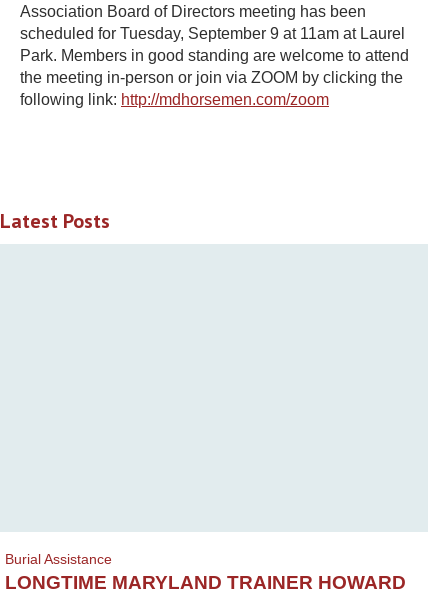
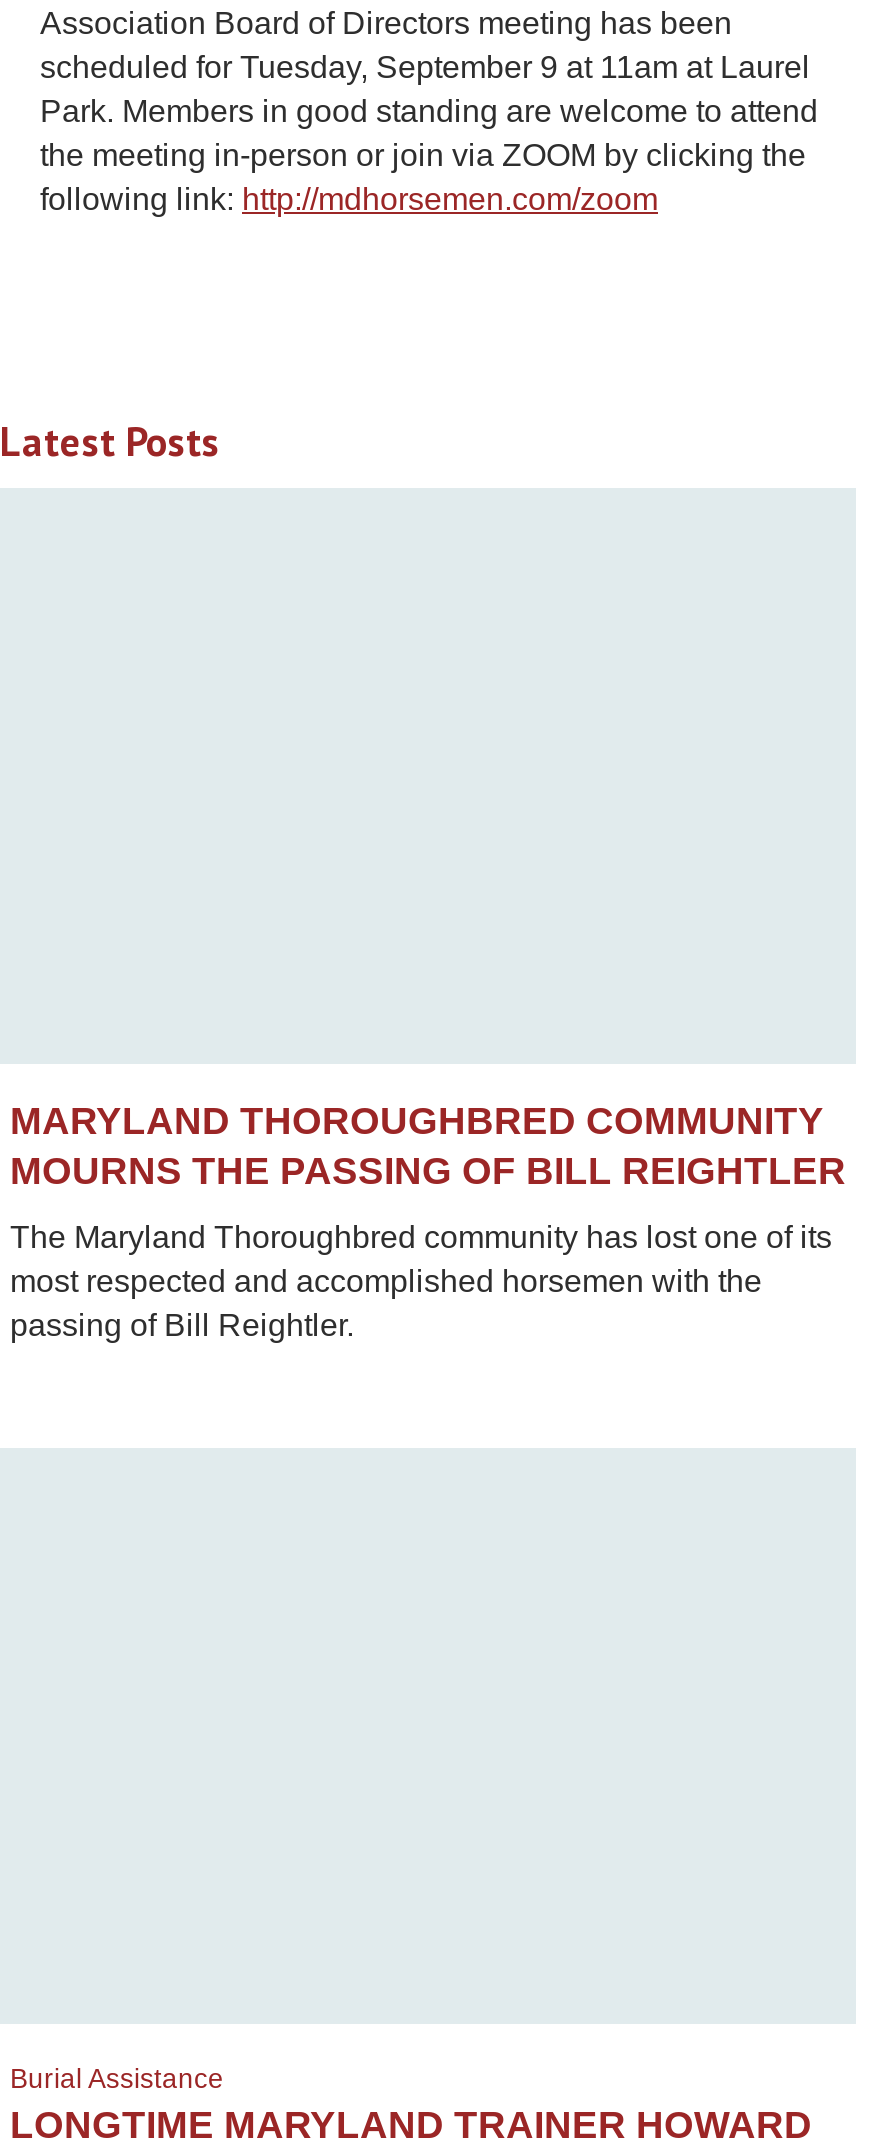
+ MARYLAND THOROUGHBRED COMMUNITY
+ MOURNS THE PASSING OF BILL REIGHTLER
+ The Maryland Thoroughbred community has lost one of its
+ most respected and accomplished horsemen with the
+ passing of Bill Reightler.
